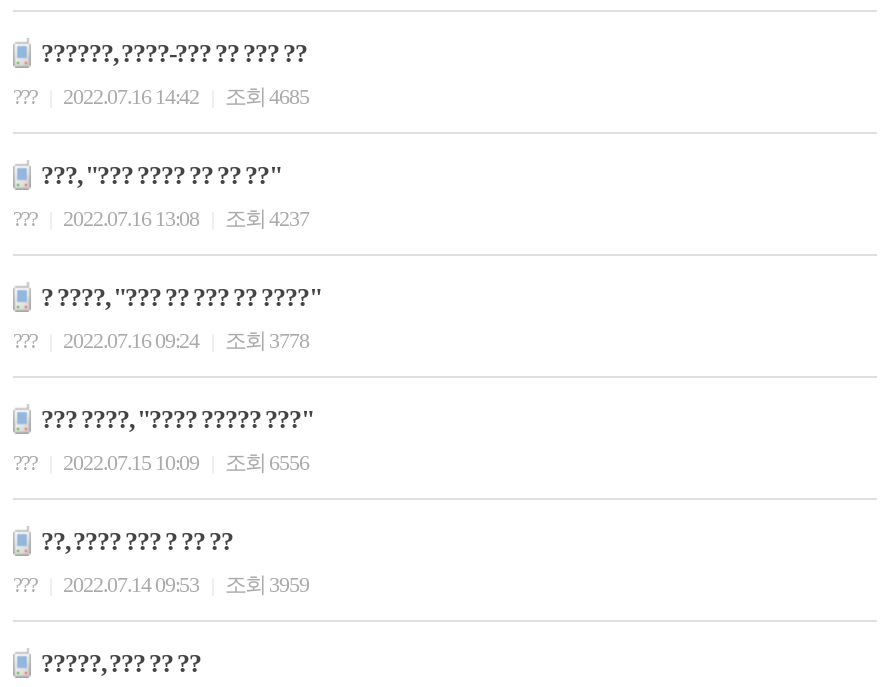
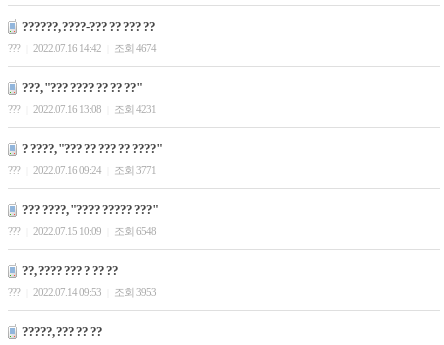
- 조회 4685
+ 조회 4674

- 조회 4237
+ 조회 4231

- 조회 3778
+ 조회 3771

- 조회 6556
+ 조회 6548

- 조회 3959
+ 조회 3953
